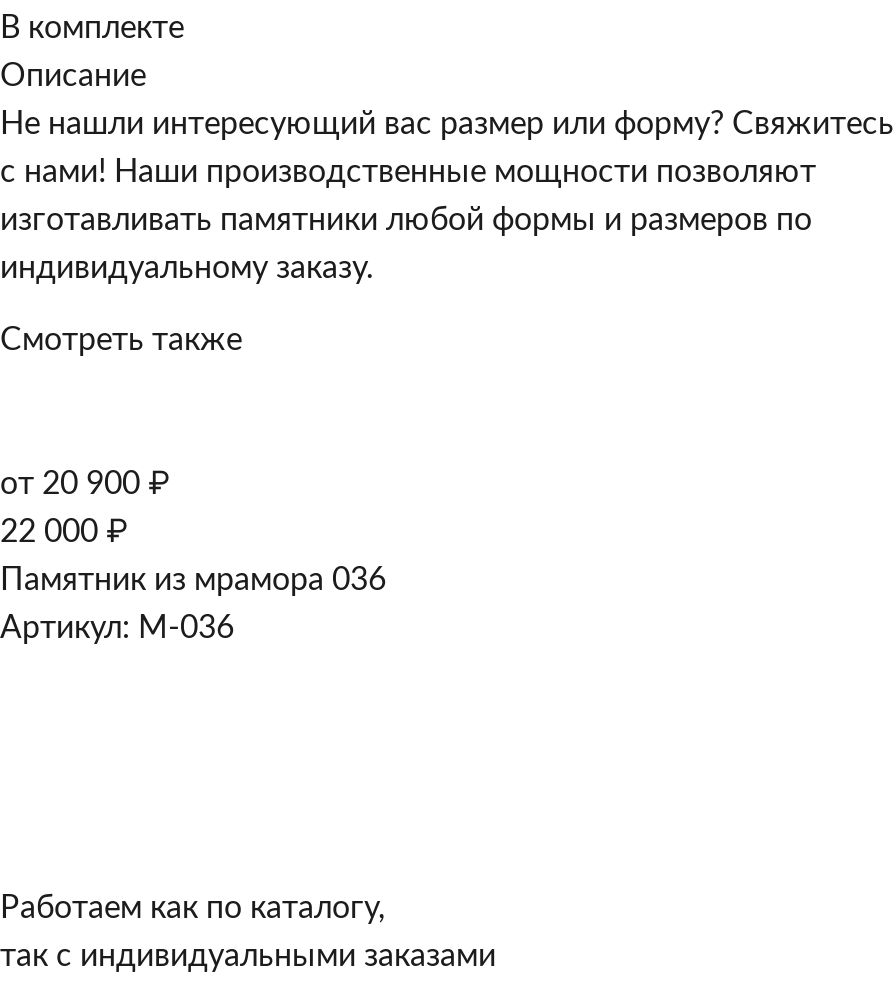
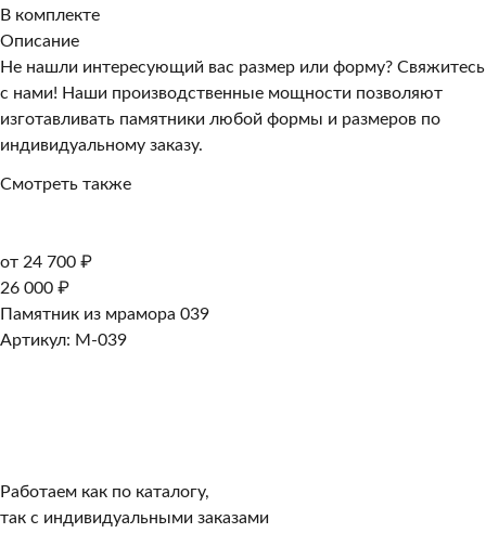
- от 20 900 ₽
+ от 24 700 ₽

- 22 000 ₽
+ 26 000 ₽

- Памятник из мрамора 036
+ Памятник из мрамора 039

- Артикул: M-036
+ Артикул: M-039
